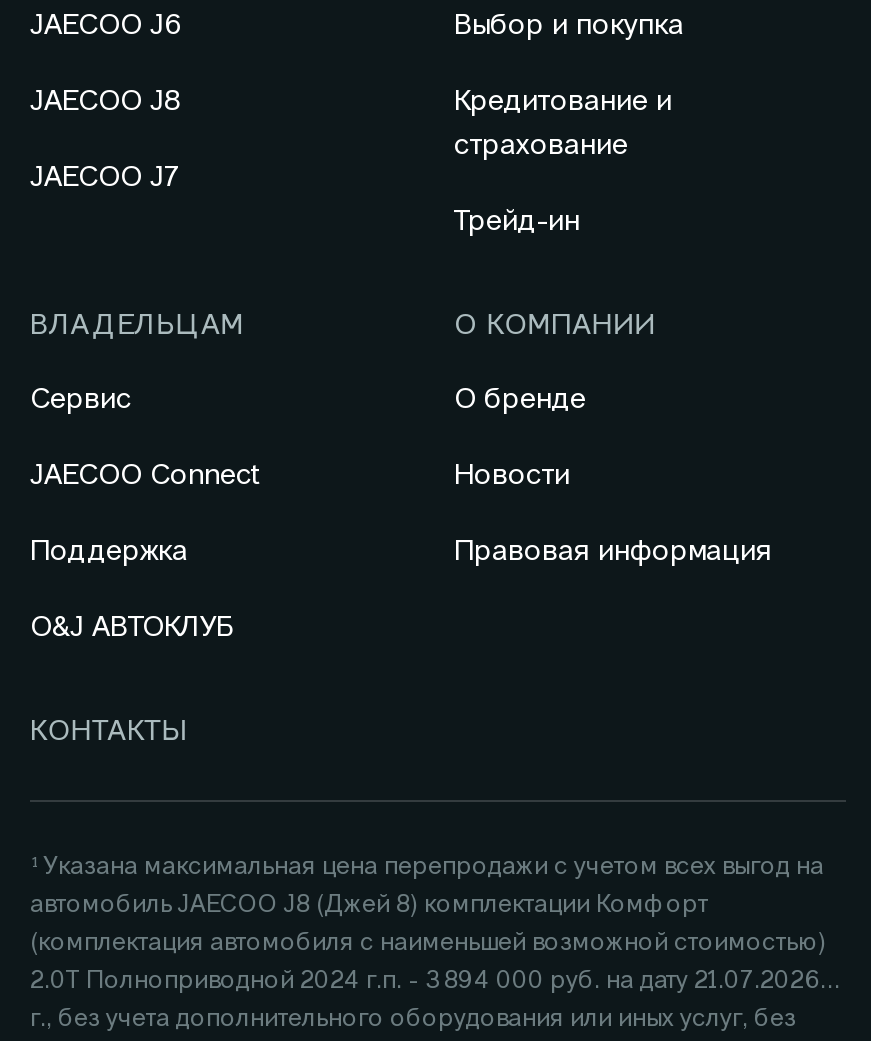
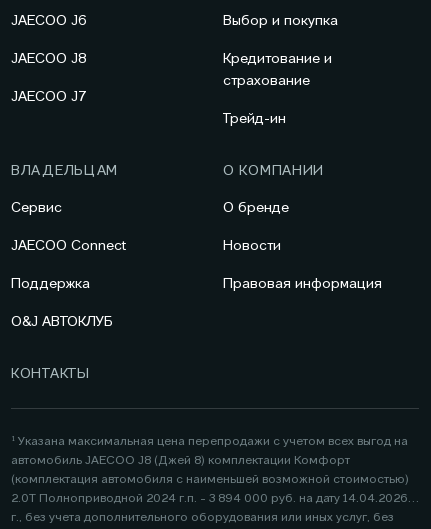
- 2.0Т Полноприводной 2024 г.п. - 3 894 000 руб. на дату 21.07.2026
+ 2.0Т Полноприводной 2024 г.п. - 3 894 000 руб. на дату 14.04.2026
